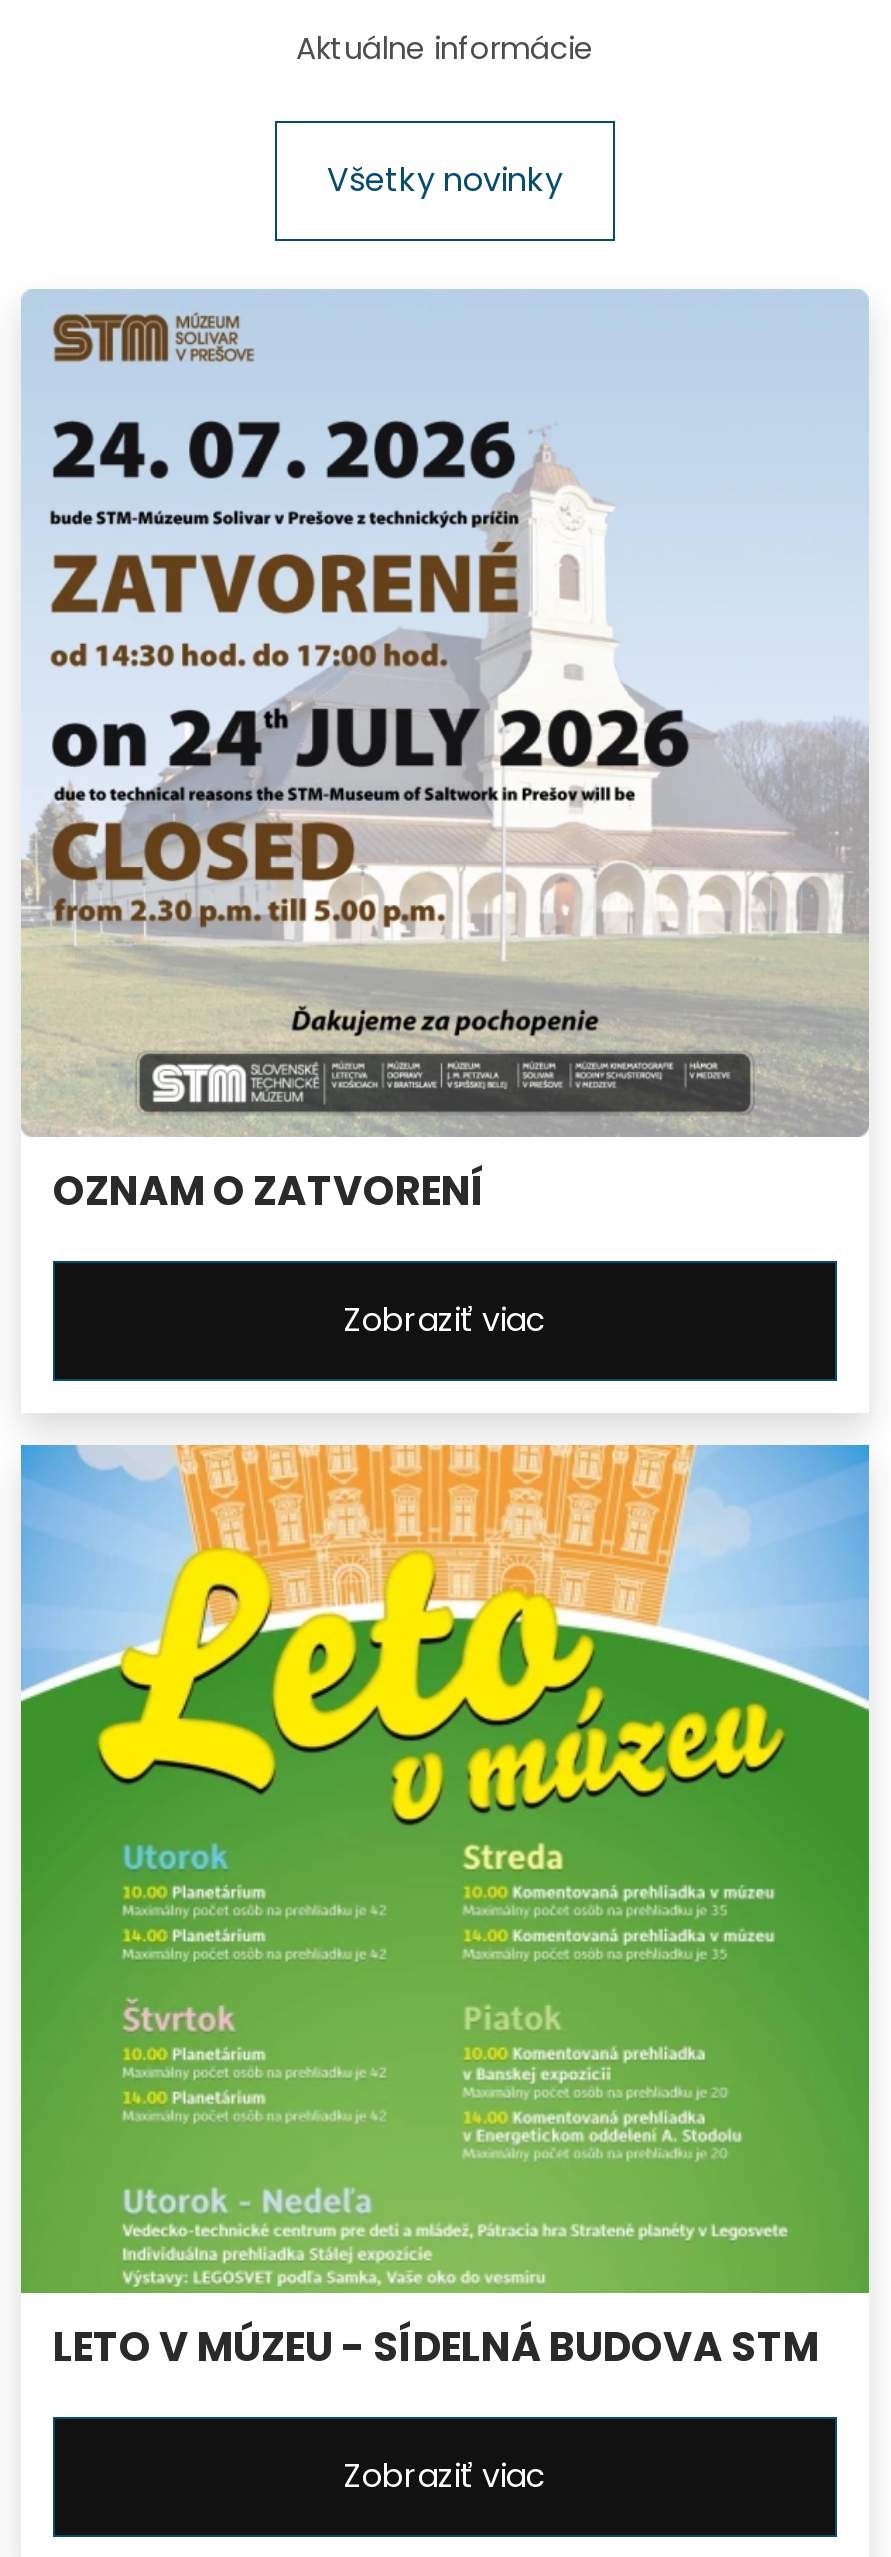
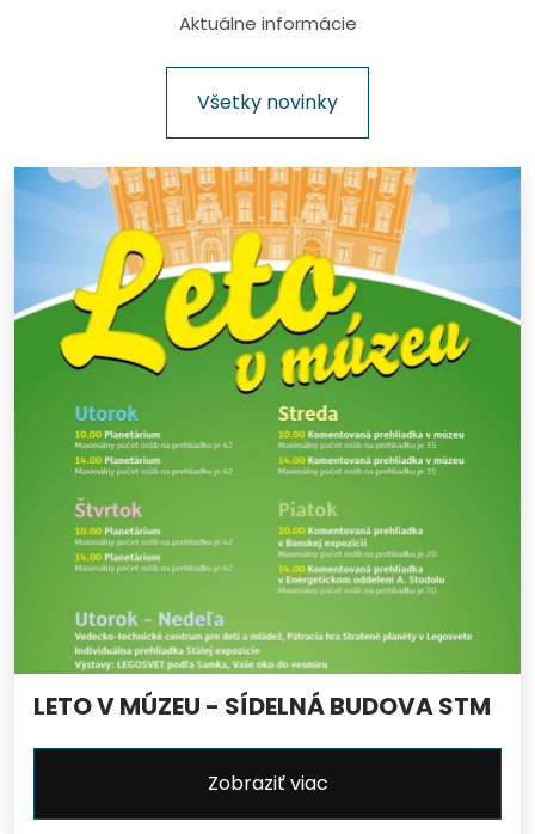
- [image]
- OZNAM O ZATVORENÍ
- Zobraziť viac
